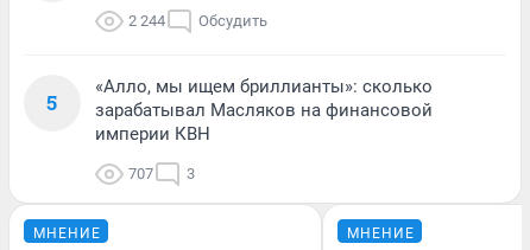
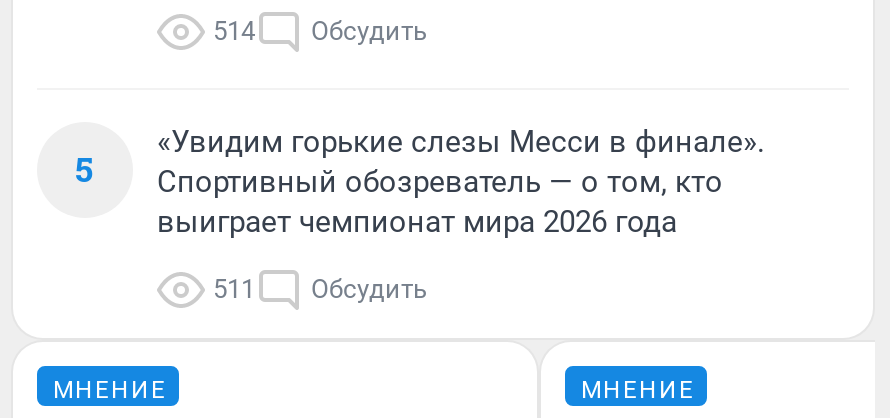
- 2 244 Обсудить
+ 514 Обсудить

- «Алло, мы ищем бриллианты»: сколько
- зарабатывал Масляков на финансовой
- империи КВН
+ «Увидим горькие слезы Месси в финале».
+ Спортивный обозреватель — о том, кто
+ выиграет чемпионат мира 2026 года

- 707
- 3
+ 511
+ Обсудить
